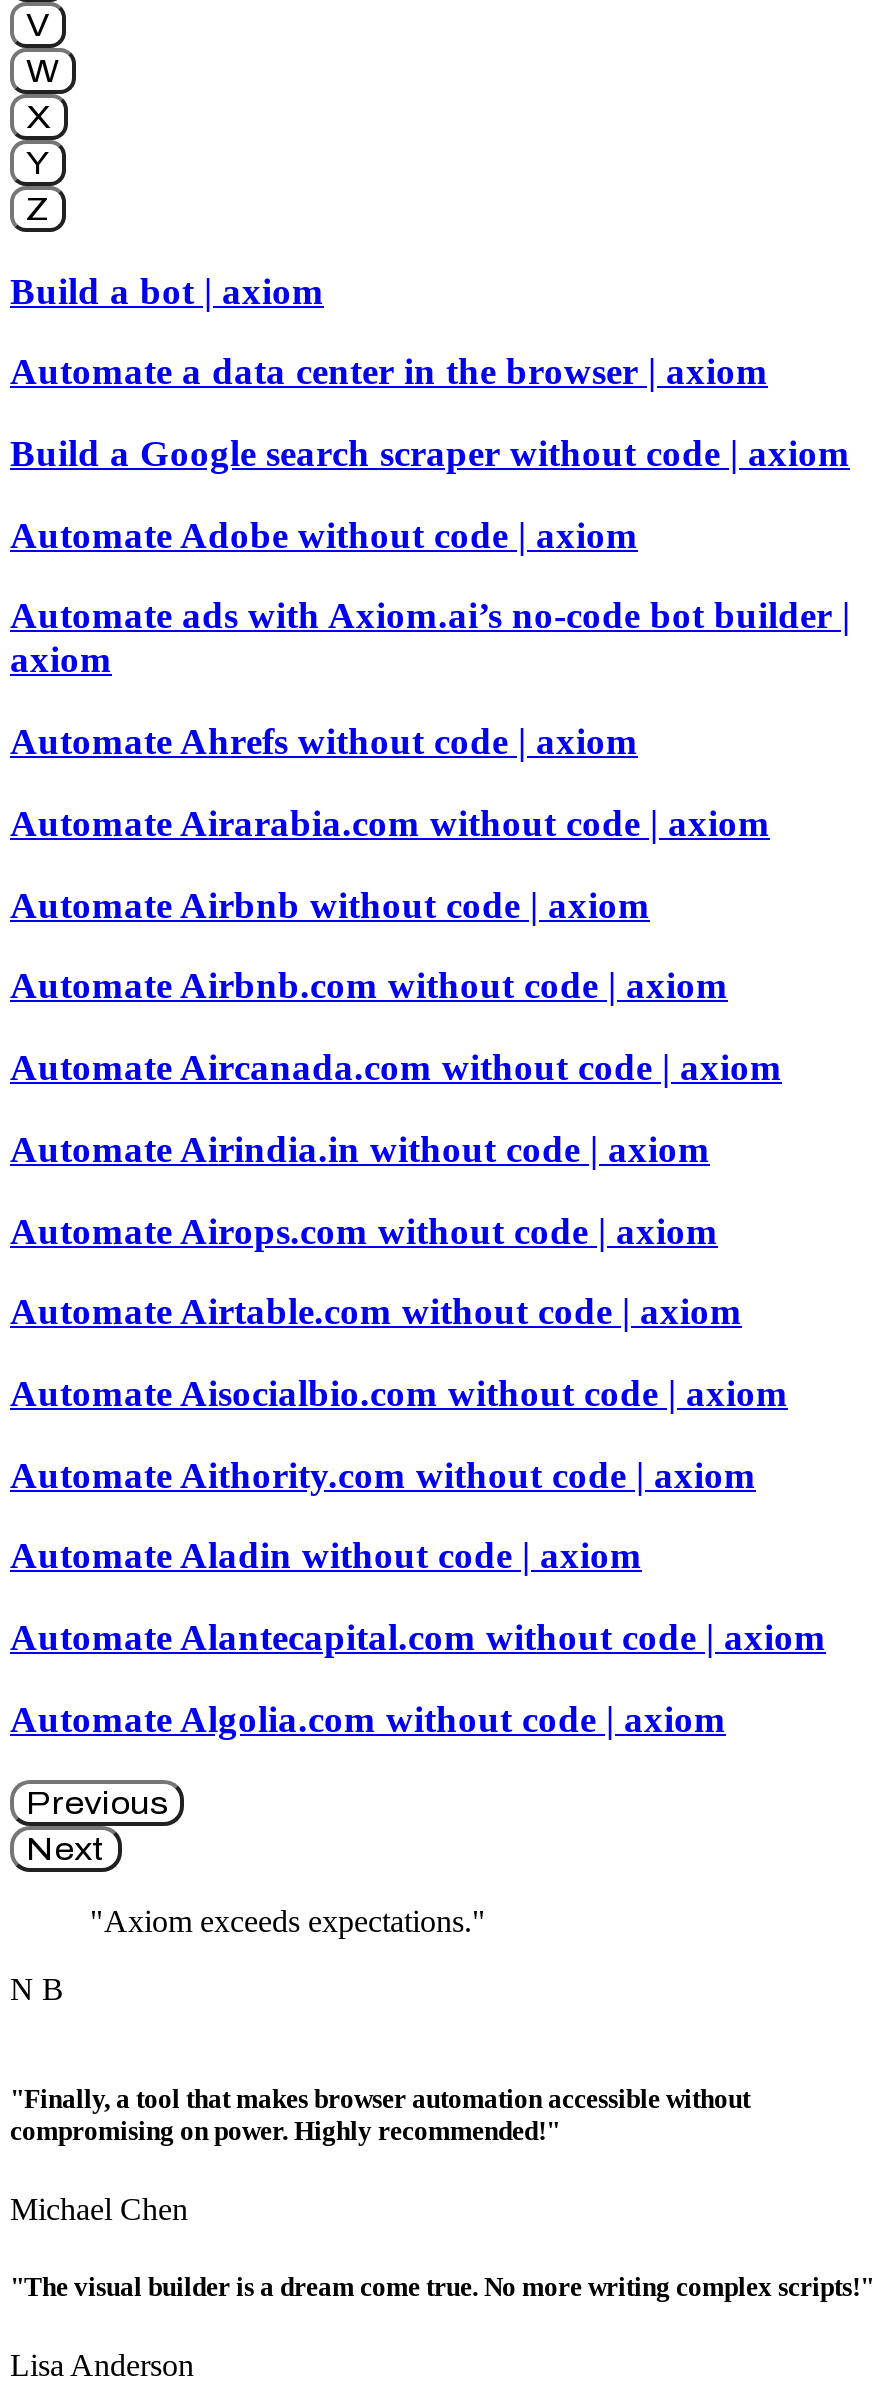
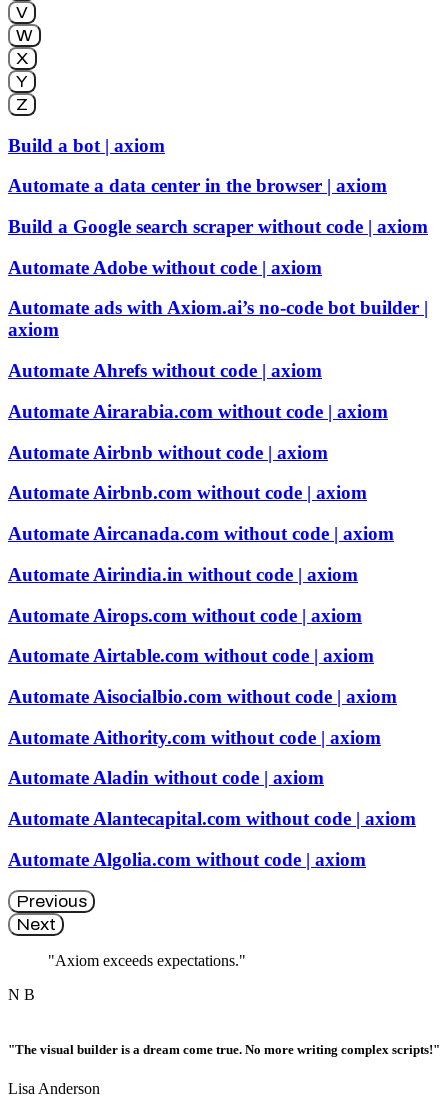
- "Finally, a tool that makes browser automation accessible without
- compromising on power. Highly recommended!"
- Michael Chen
